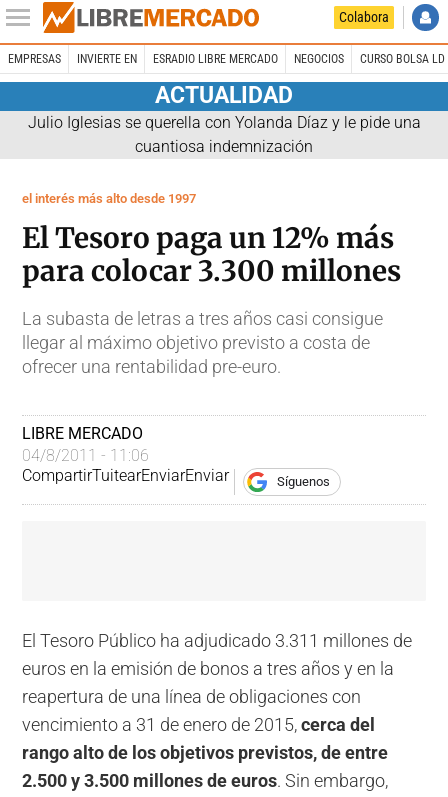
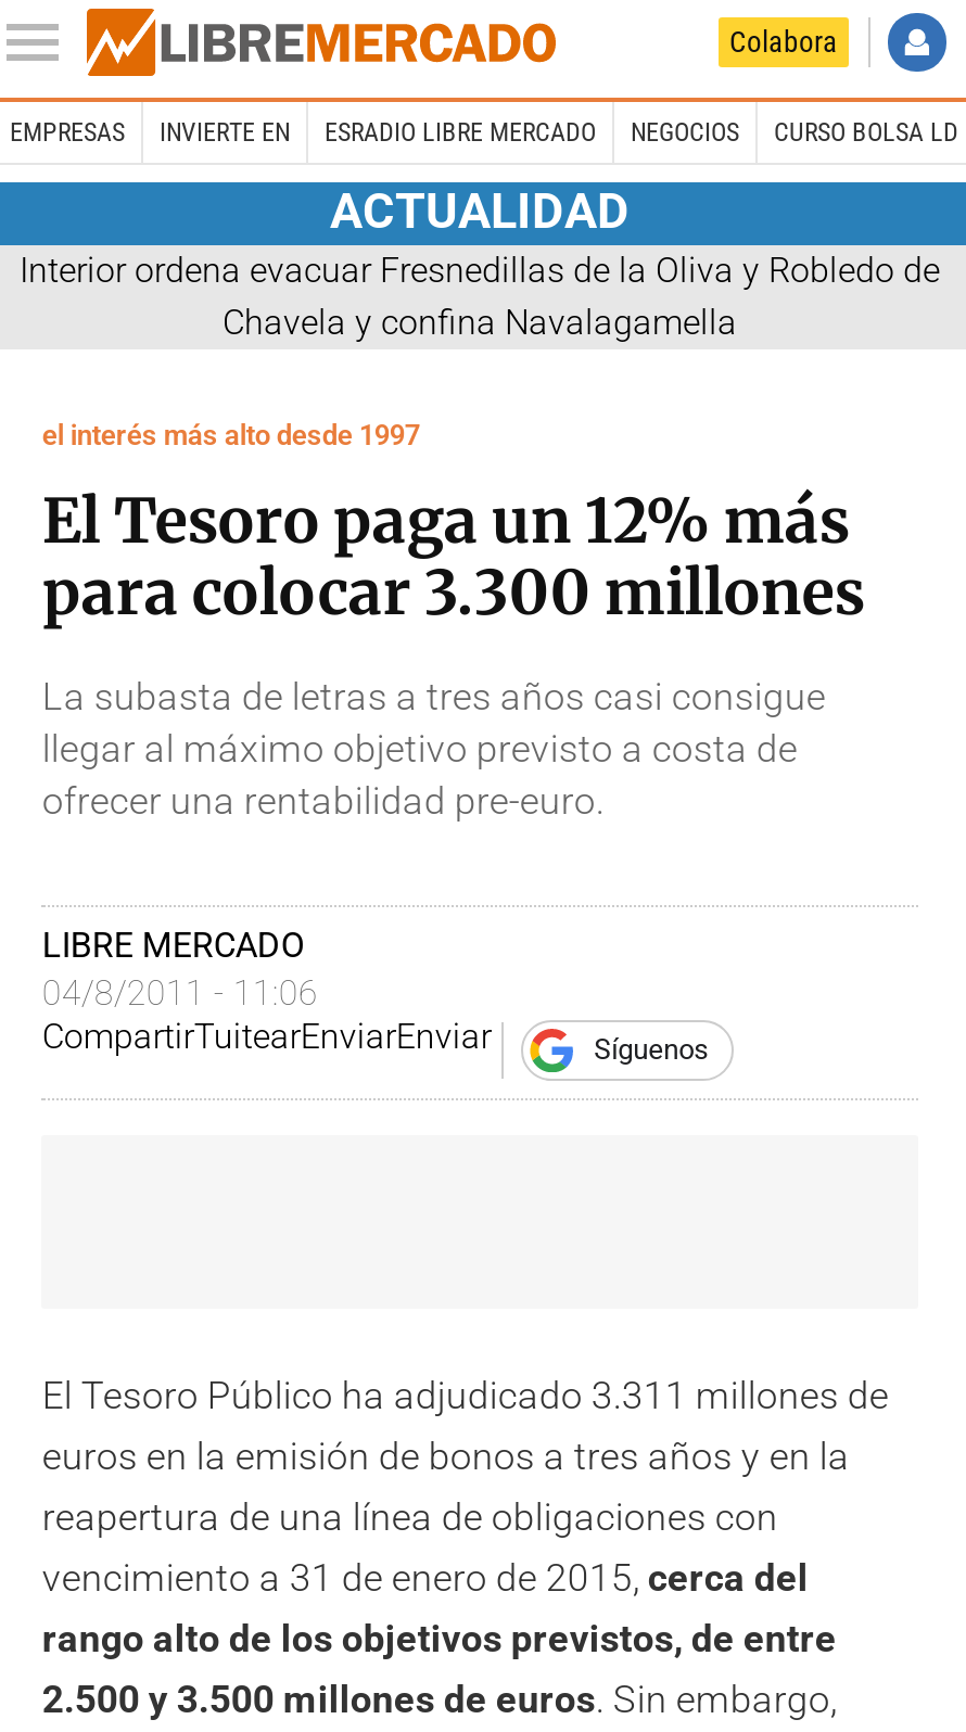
- Julio Iglesias se querella con Yolanda Díaz y le pide una
- cuantiosa indemnización
+ Interior ordena evacuar Fresnedillas de la Oliva y Robledo de
+ Chavela y confina Navalagamella
